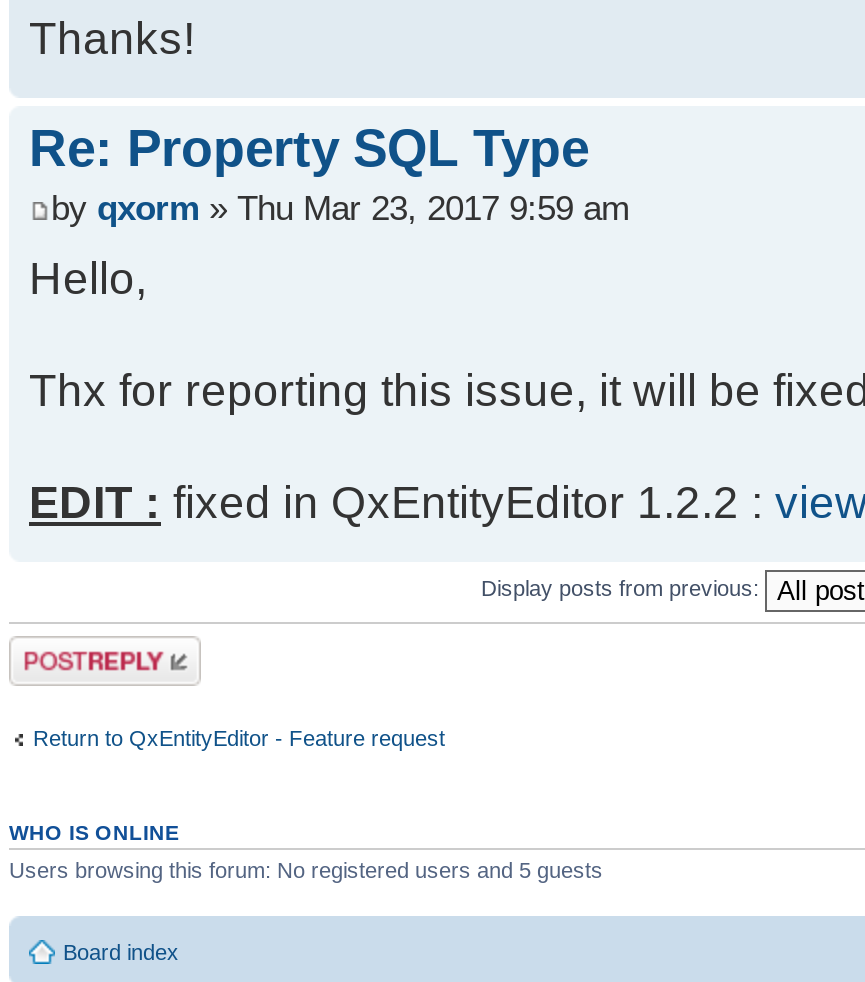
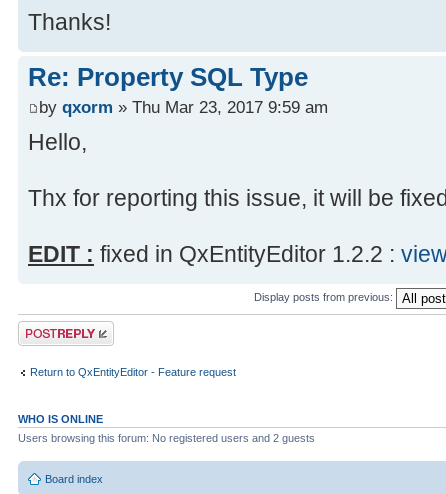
- Users browsing this forum: No registered users and 5 guests
+ Users browsing this forum: No registered users and 2 guests
